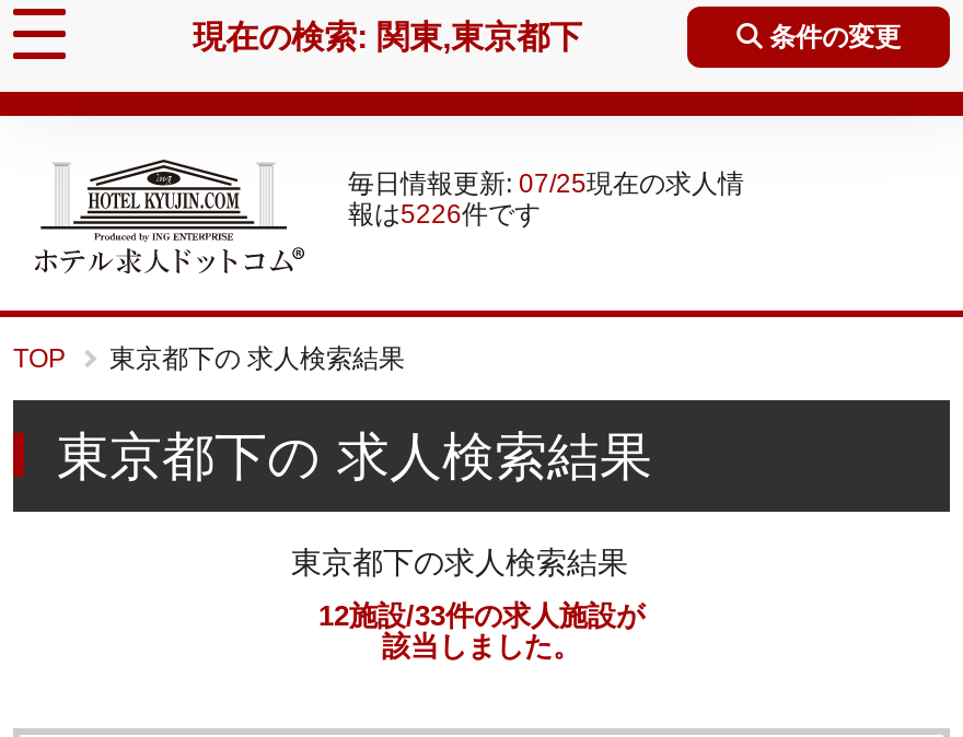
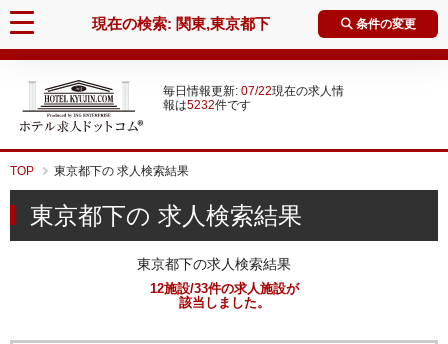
- 毎日情報更新: 07/25現在の求人情
+ 毎日情報更新: 07/22現在の求人情

- 報は5226件です
+ 報は5232件です
